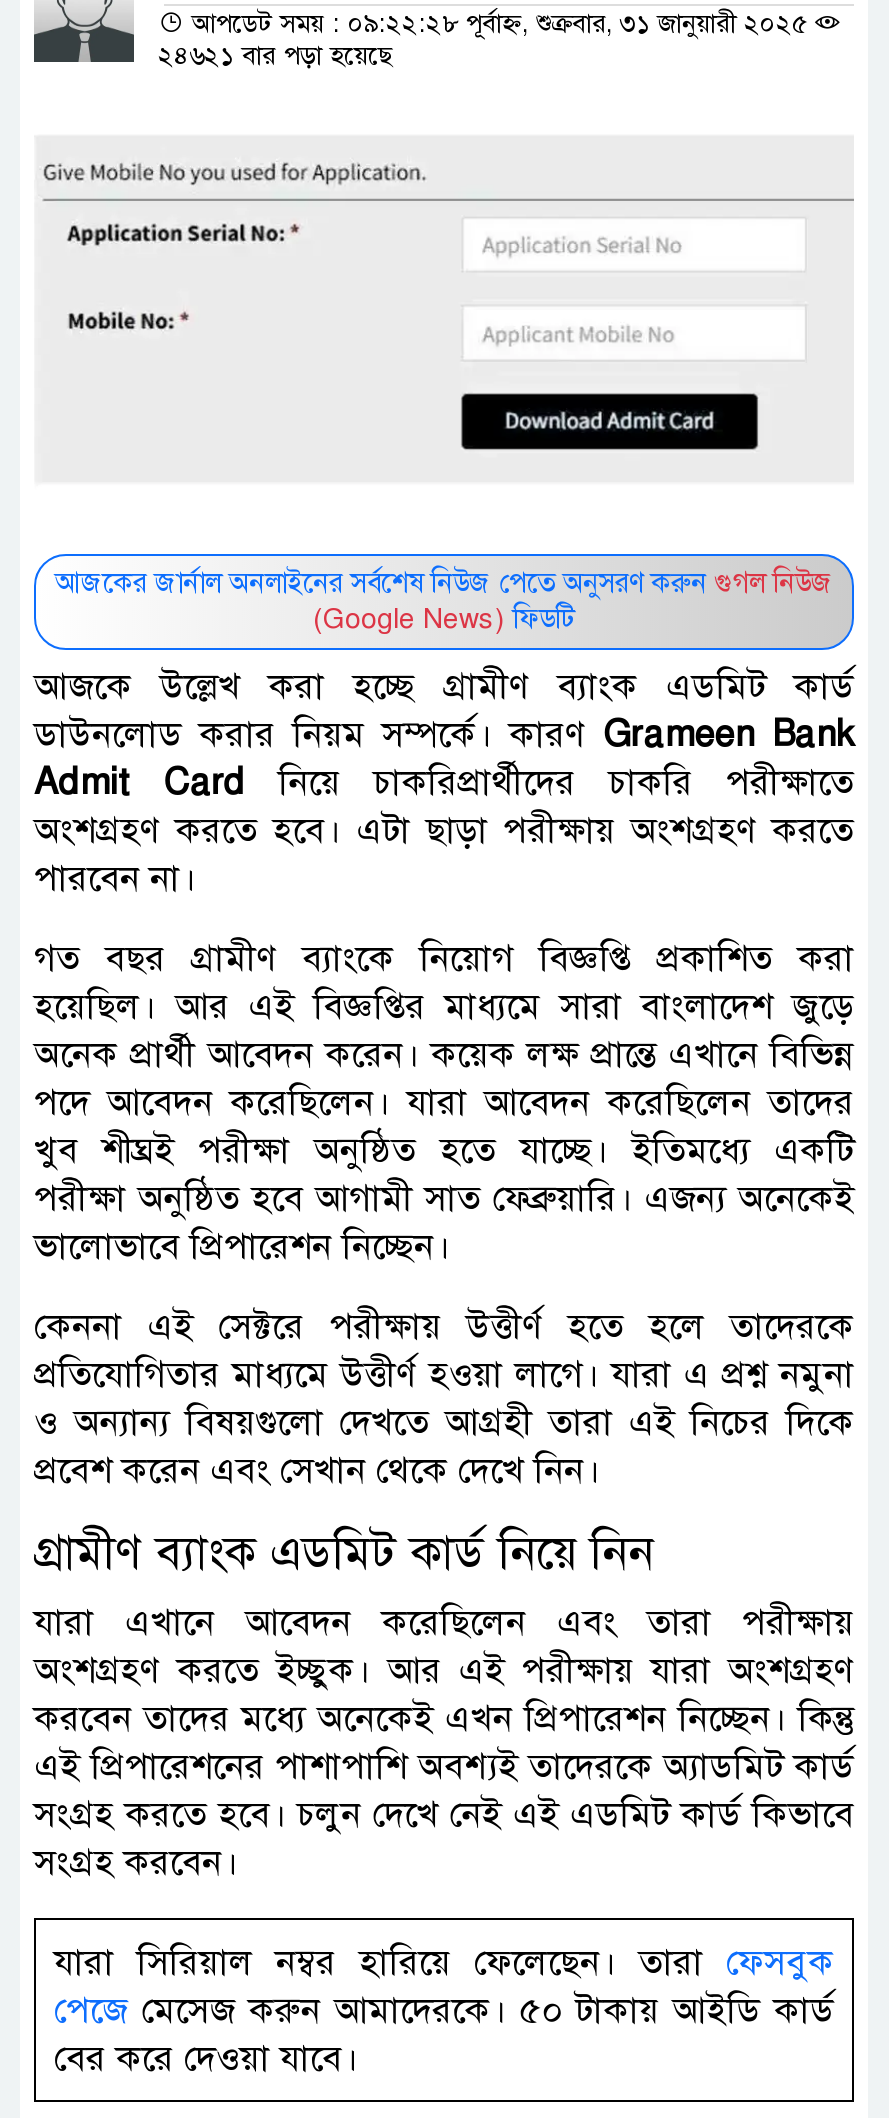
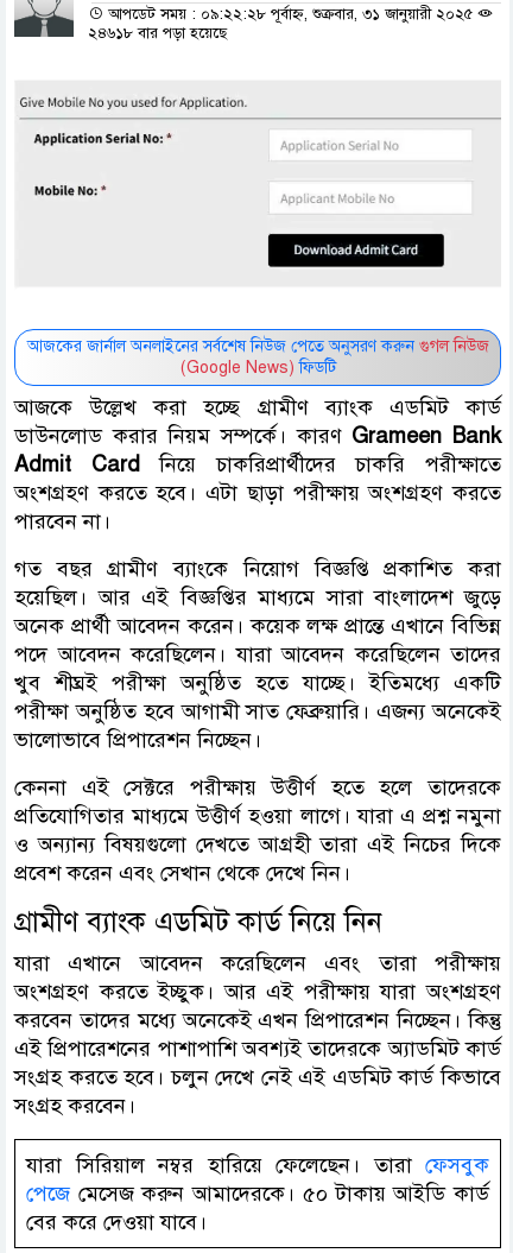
- ২৪৬২১ বার পড়া হয়েছে
+ ২৪৬১৮ বার পড়া হয়েছে
